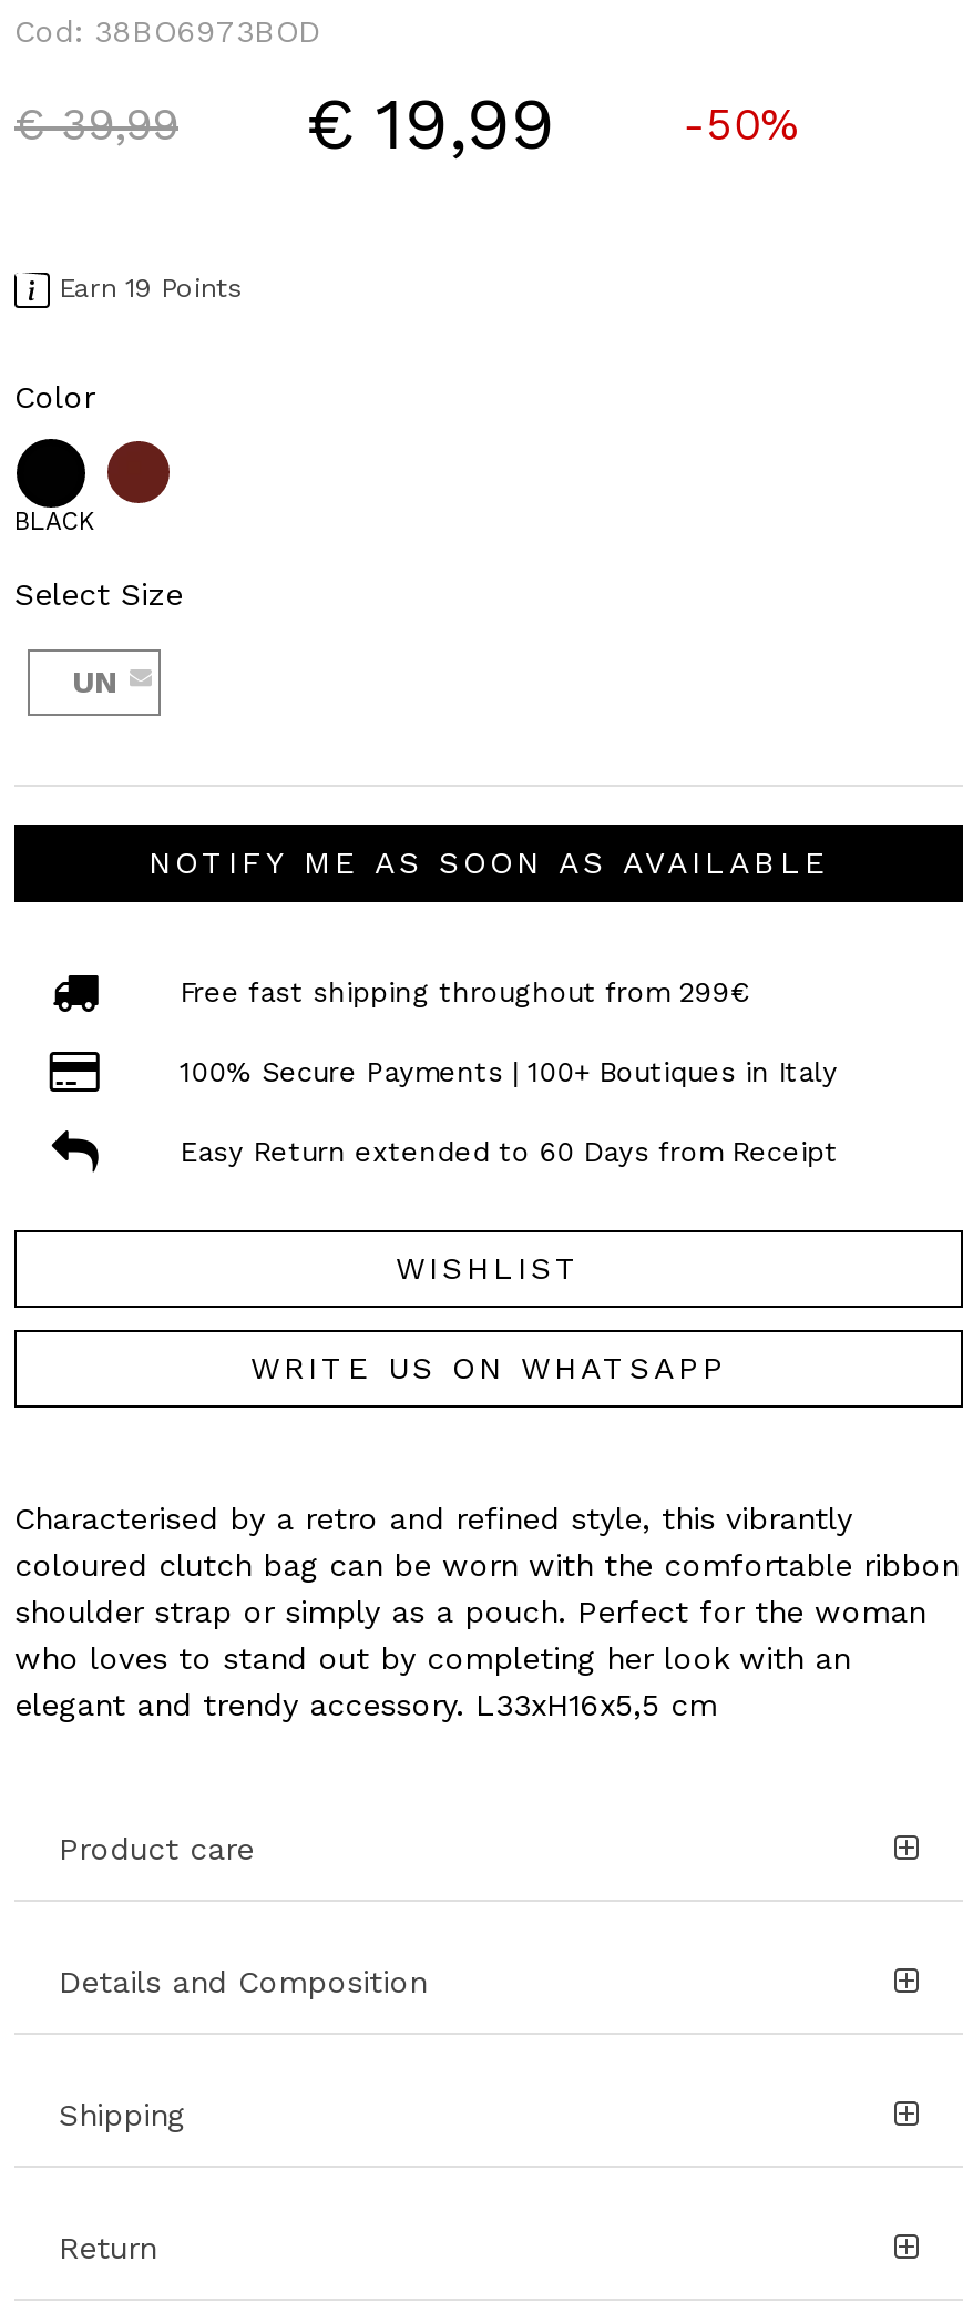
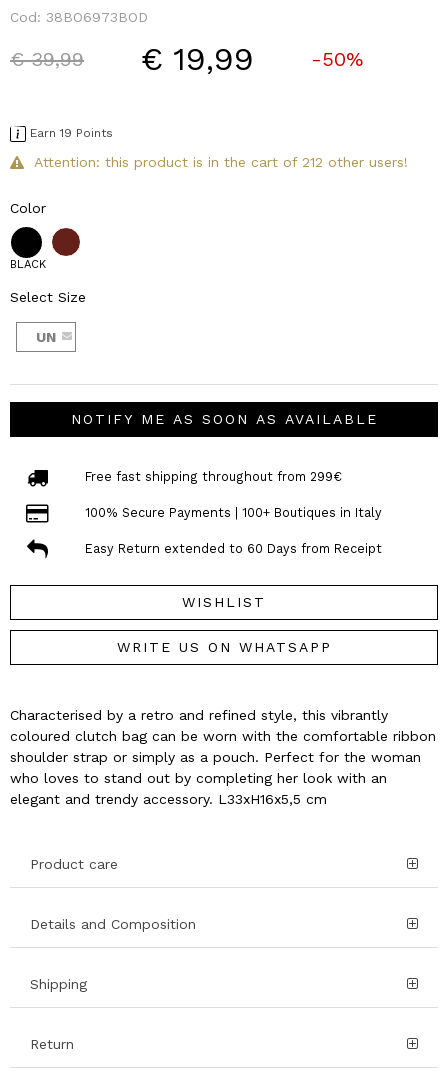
+ Attention: this product is in the cart of 212 other users!
